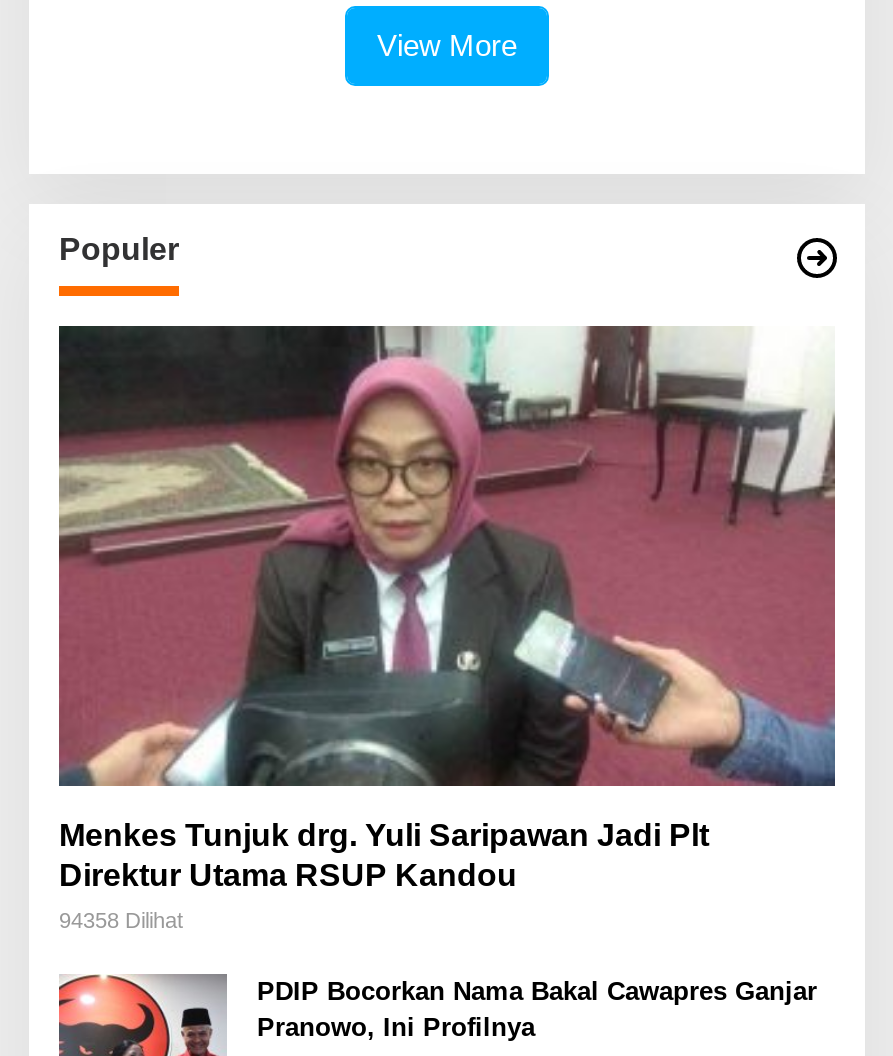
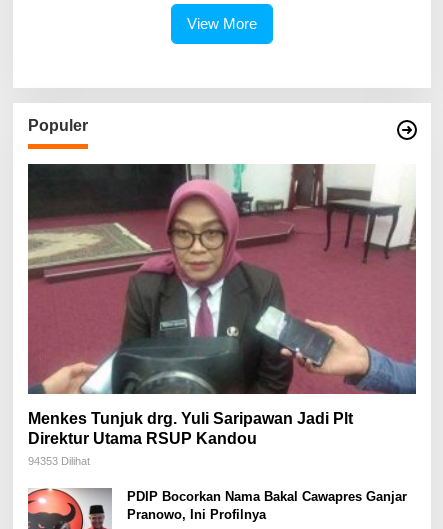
- 94358 Dilihat
+ 94353 Dilihat
